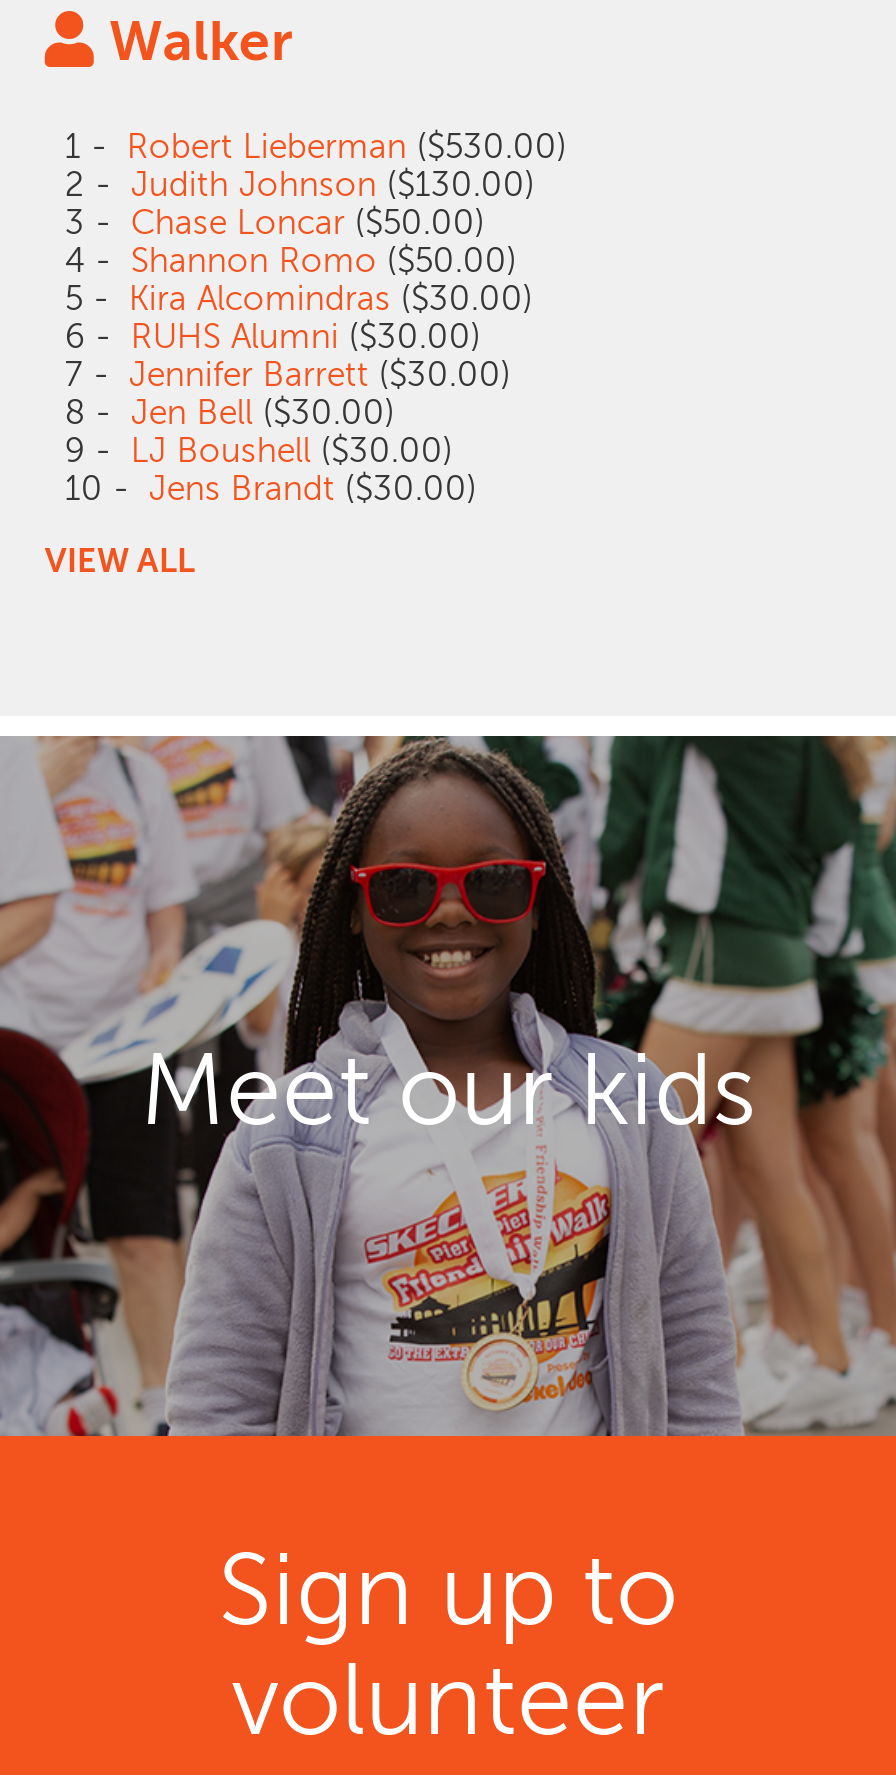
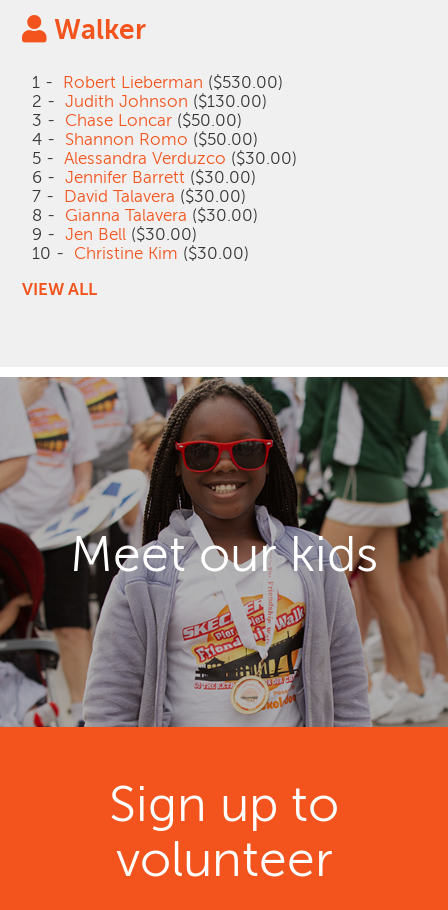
- 5 - Kira Alcomindras ($30.00)
- 6 - RUHS Alumni ($30.00)
- 7 - Jennifer Barrett ($30.00)
- 8 - Jen Bell ($30.00)
- 9 - LJ Boushell ($30.00)
- 10 - Jens Brandt ($30.00)
+ 5 - Alessandra Verduzco ($30.00)
+ 6 - Jennifer Barrett ($30.00)
+ 7 - David Talavera ($30.00)
+ 8 - Gianna Talavera ($30.00)
+ 9 - Jen Bell ($30.00)
+ 10 - Christine Kim ($30.00)
